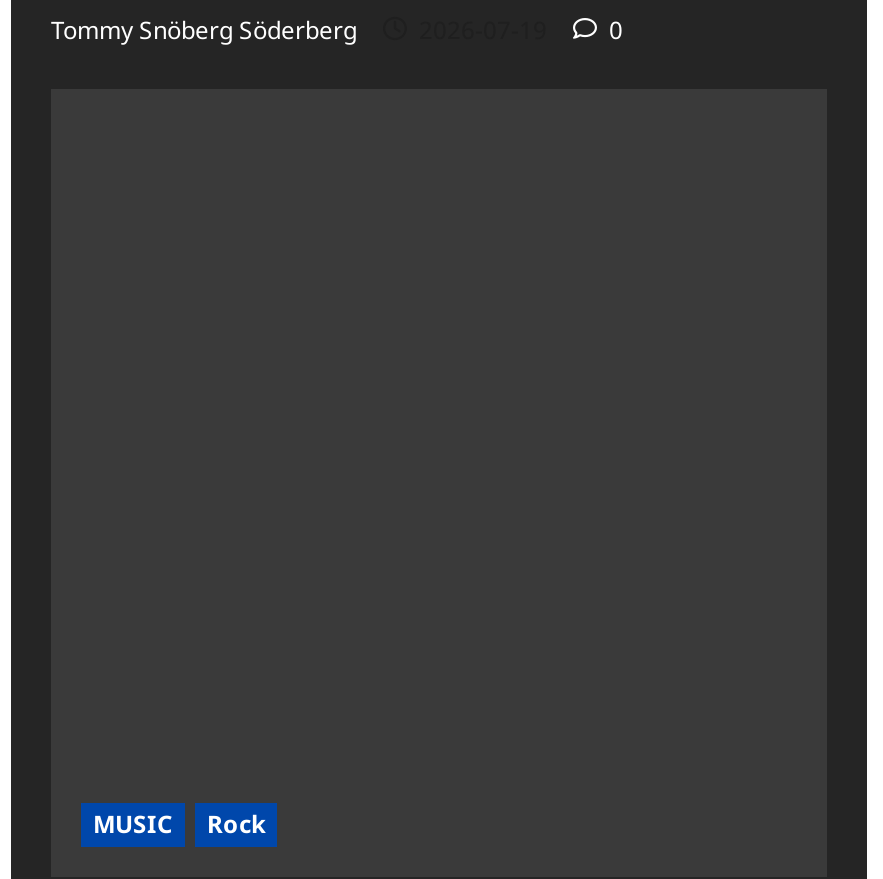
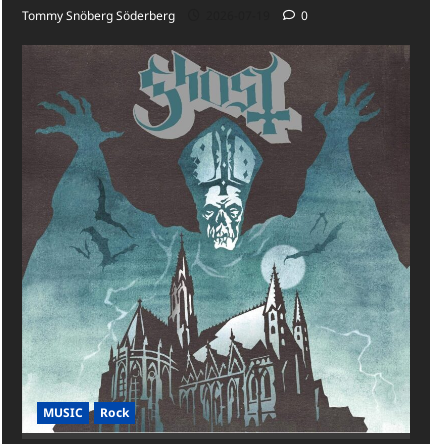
+ [image]
